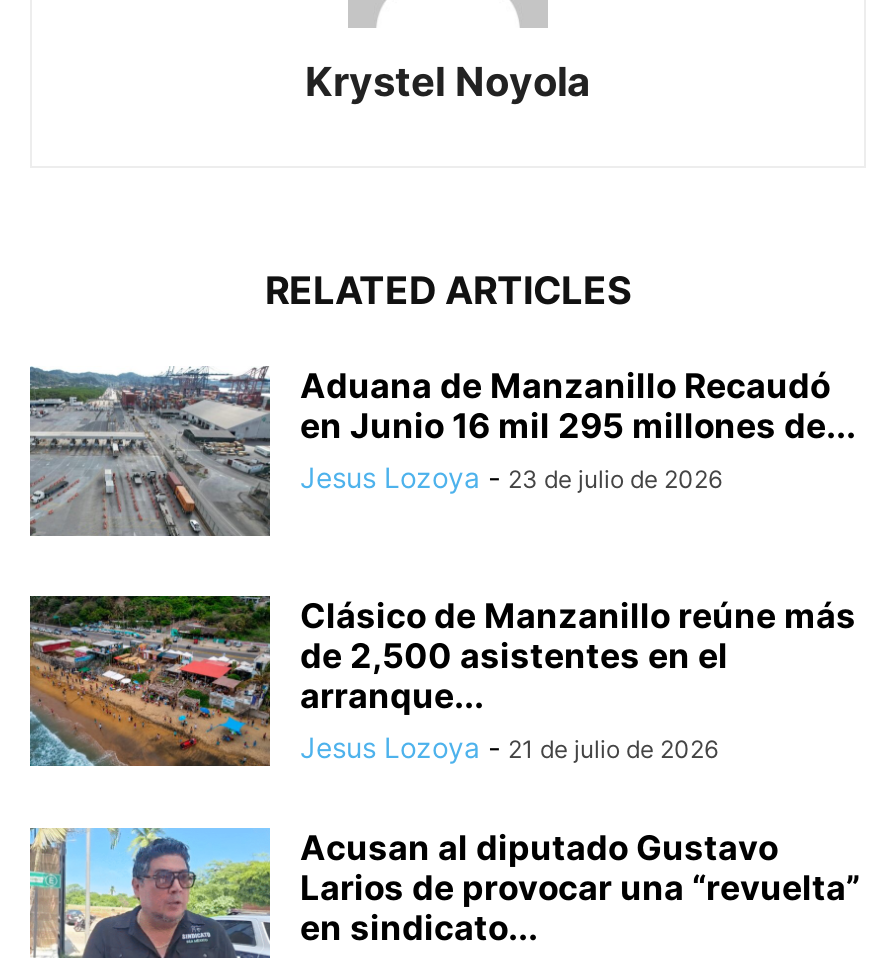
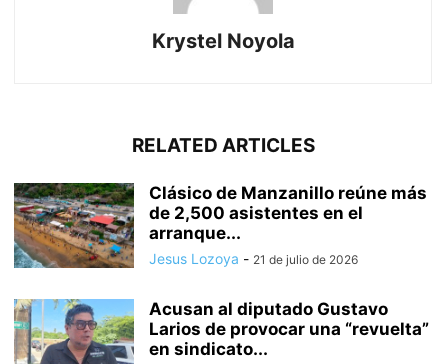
- [image]
- Aduana de Manzanillo Recaudó
- en Junio 16 mil 295 millones de...
- Jesus Lozoya - 23 de julio de 2026
